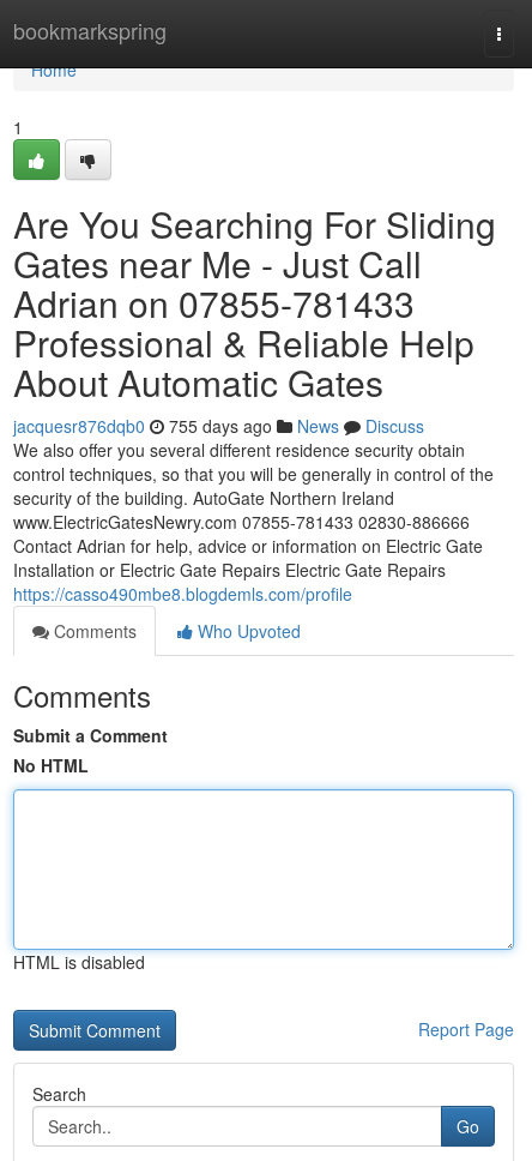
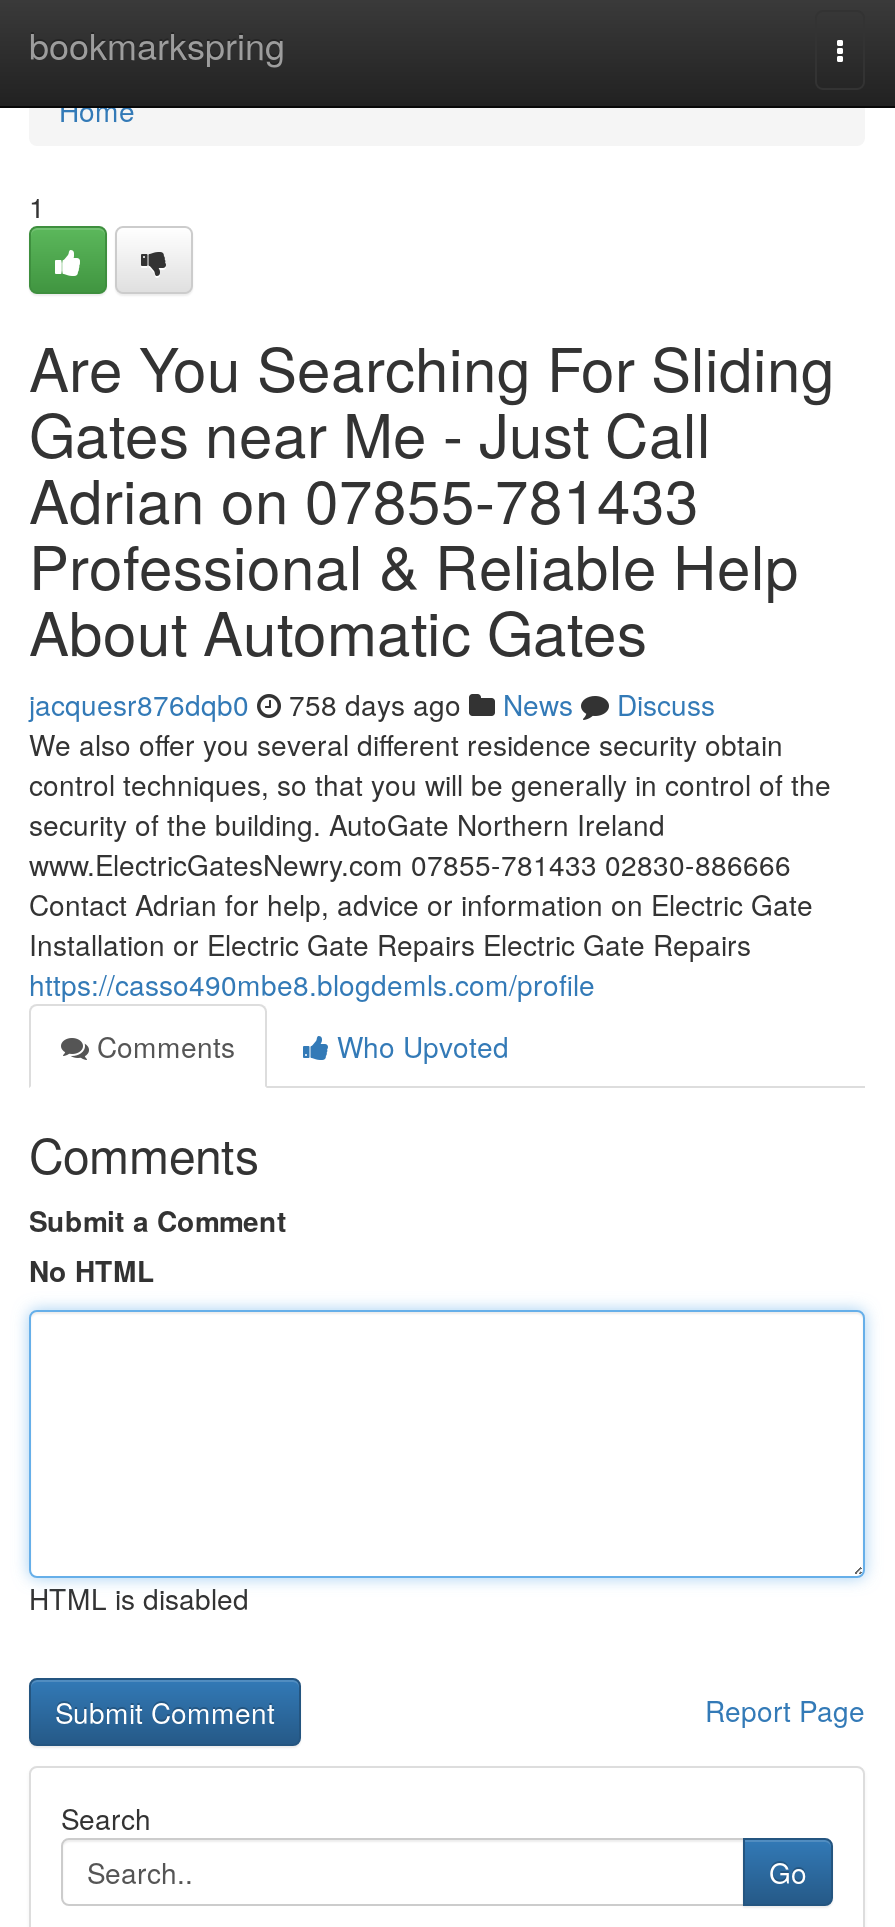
- jacquesr876dqb0 755 days ago News Discuss
+ jacquesr876dqb0 758 days ago News Discuss
